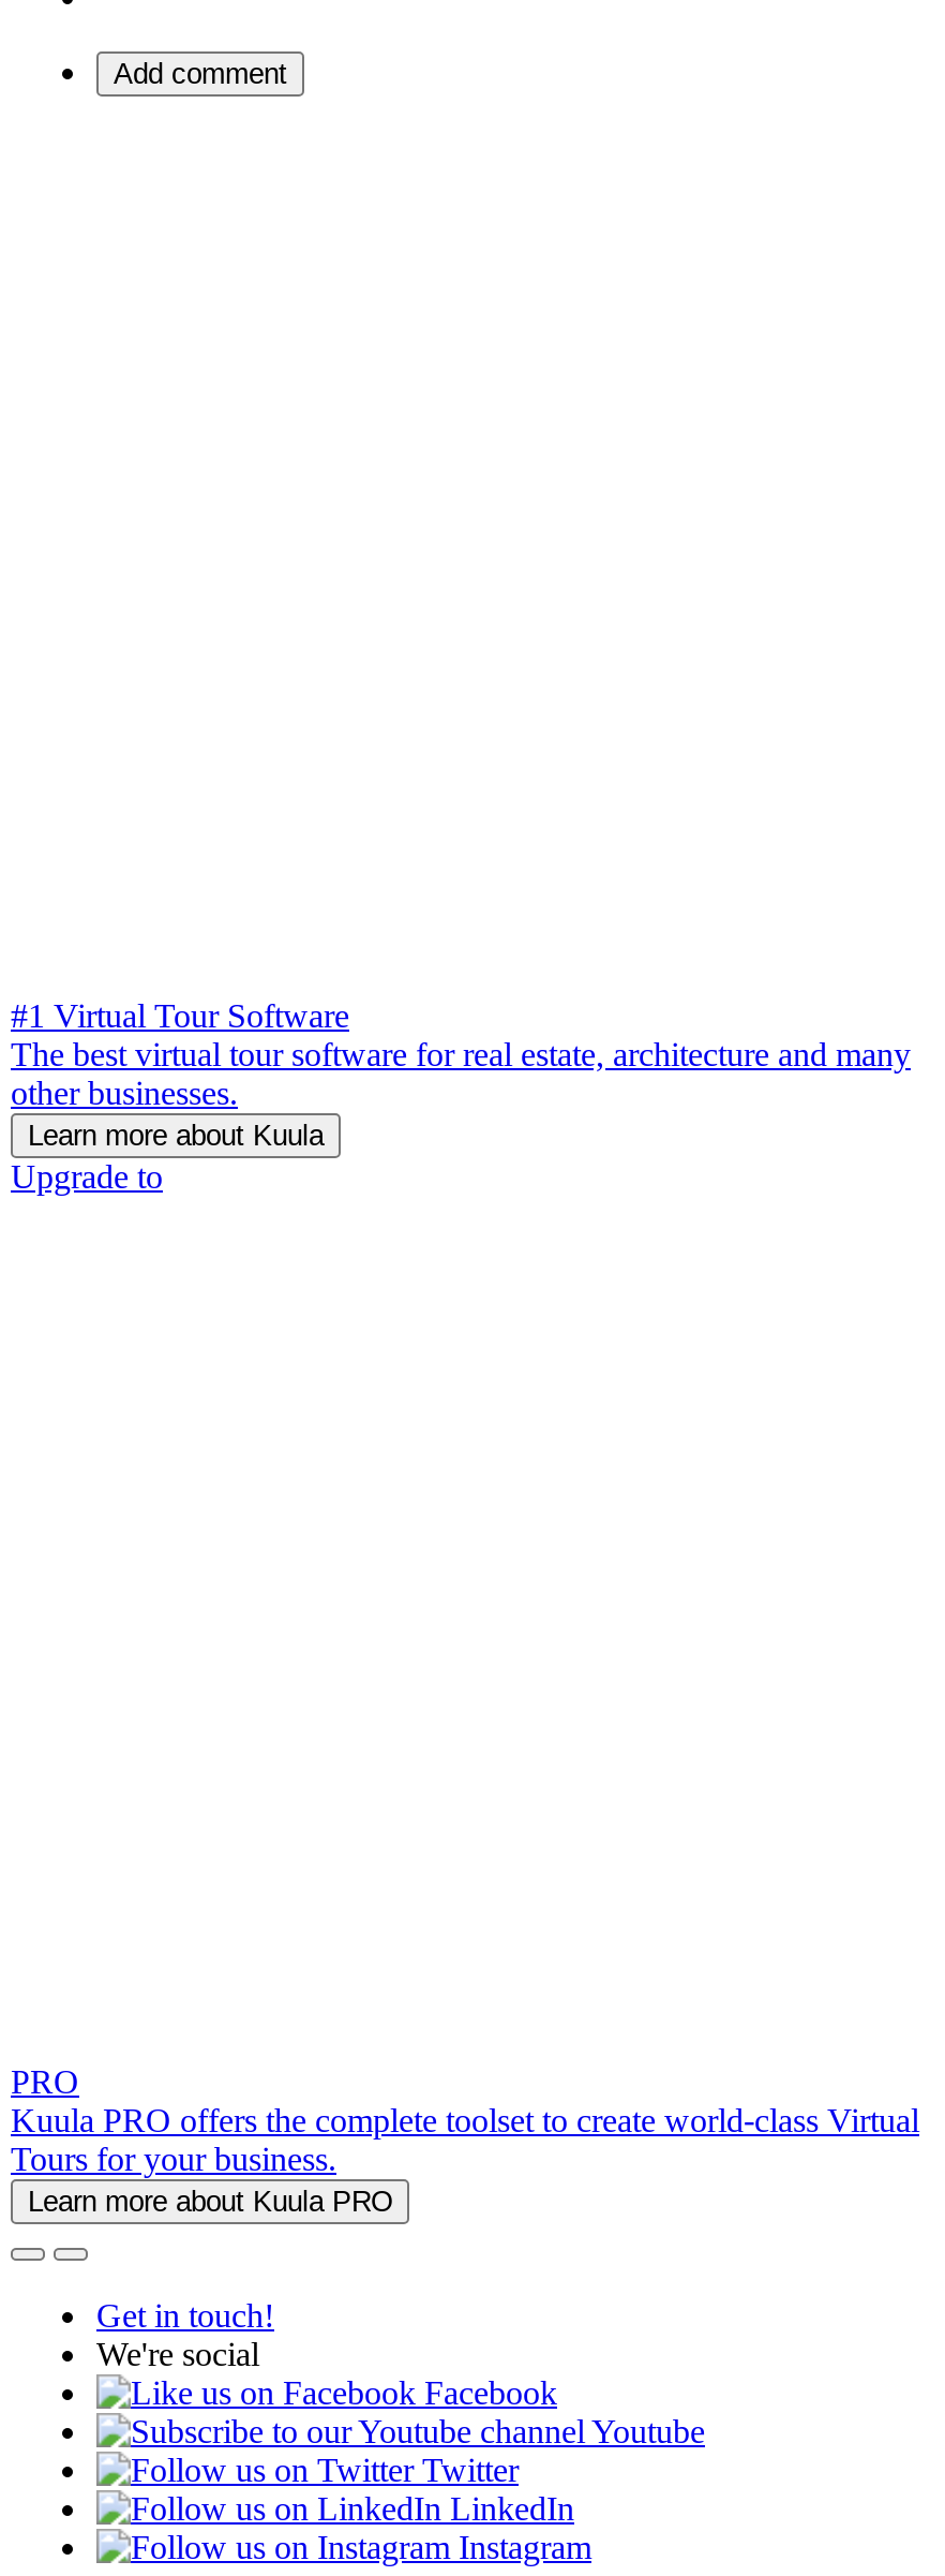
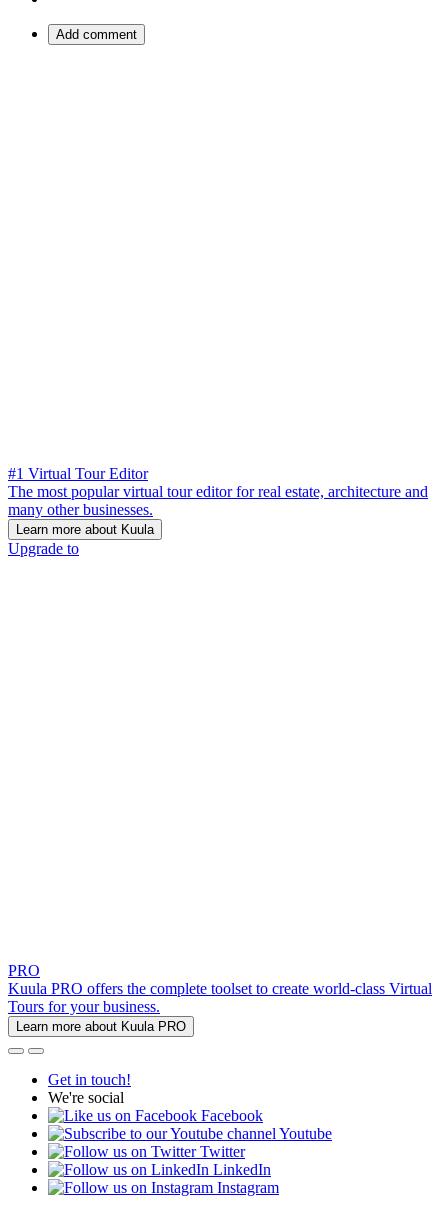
- #1 Virtual Tour Software
- The best virtual tour software for real estate, architecture and many
- other businesses.
+ #1 Virtual Tour Editor
+ The most popular virtual tour editor for real estate, architecture and
+ many other businesses.
